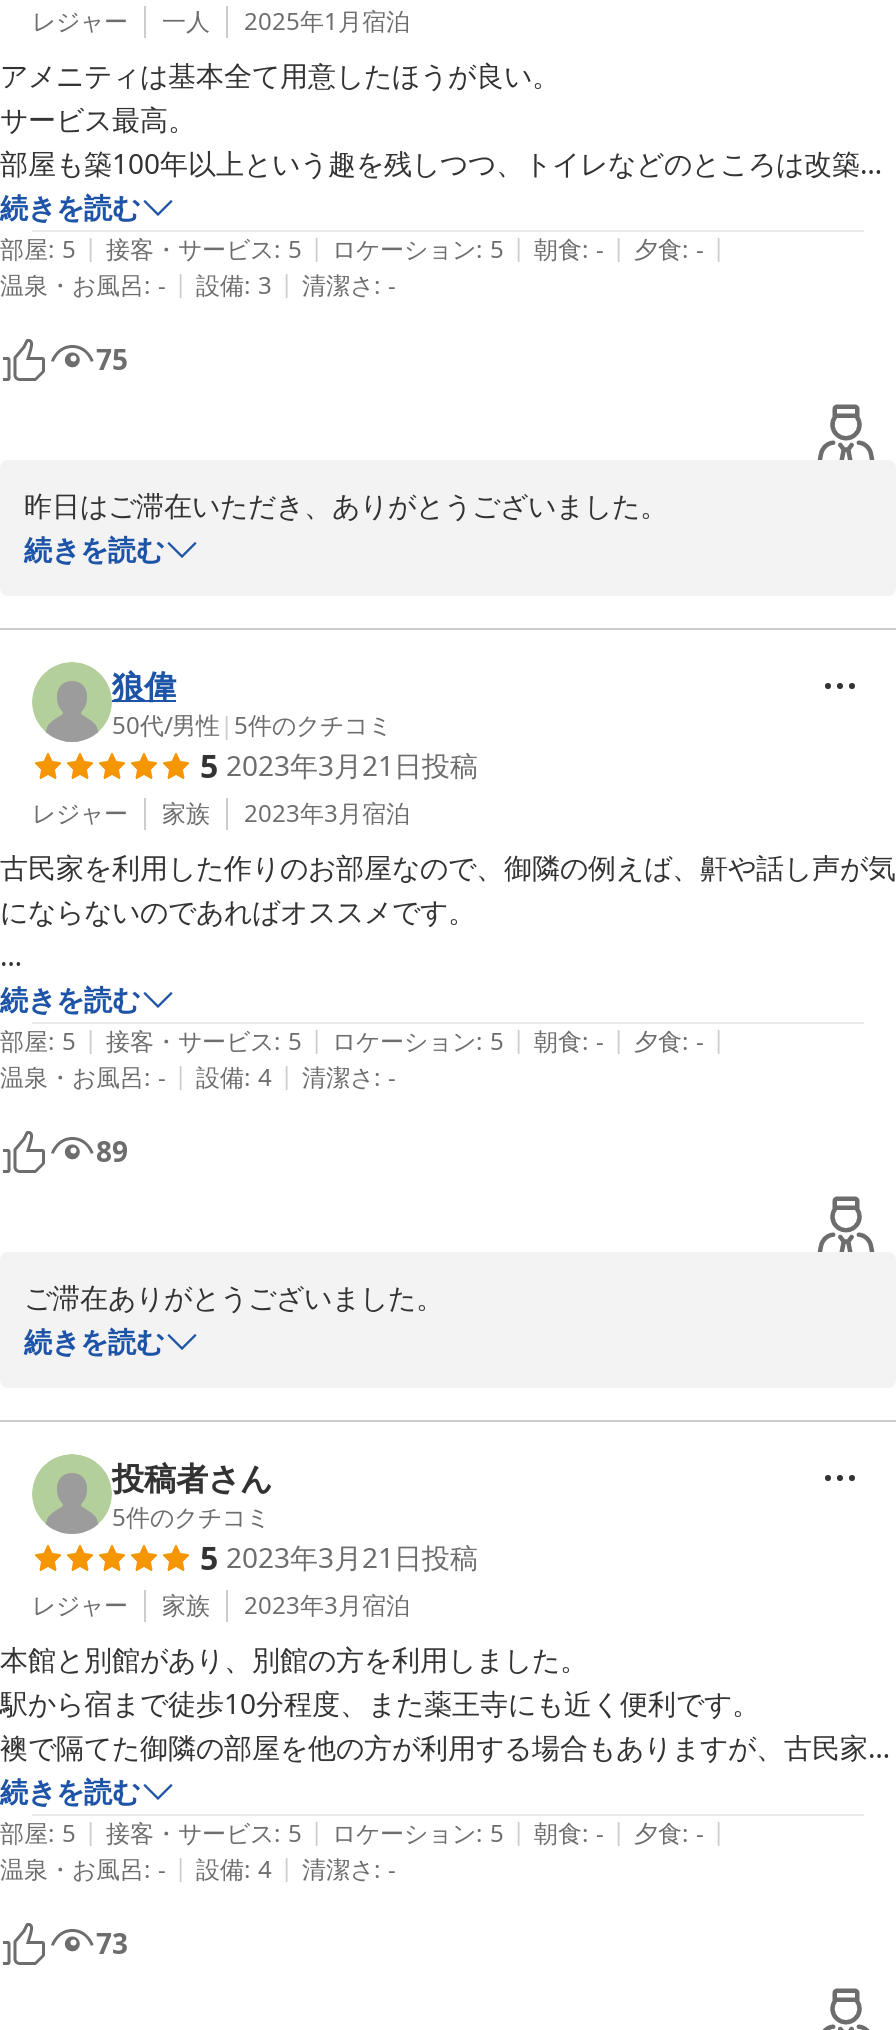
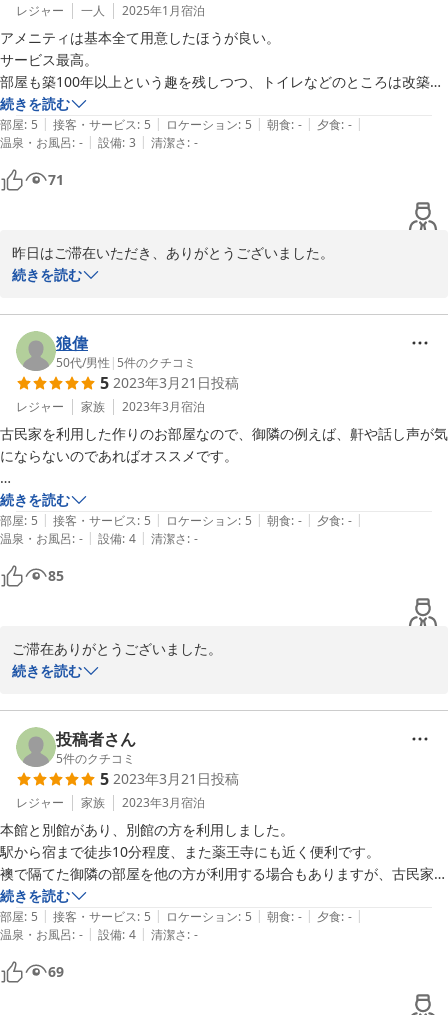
- 75
+ 71

- 89
+ 85

- 73
+ 69
